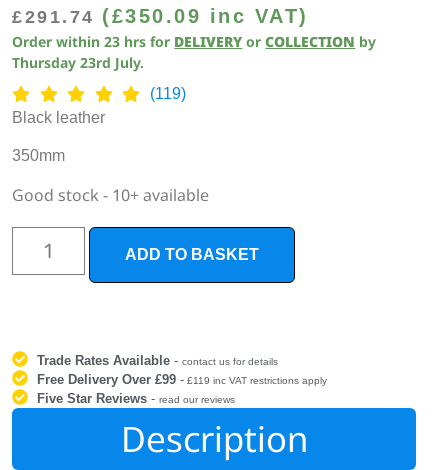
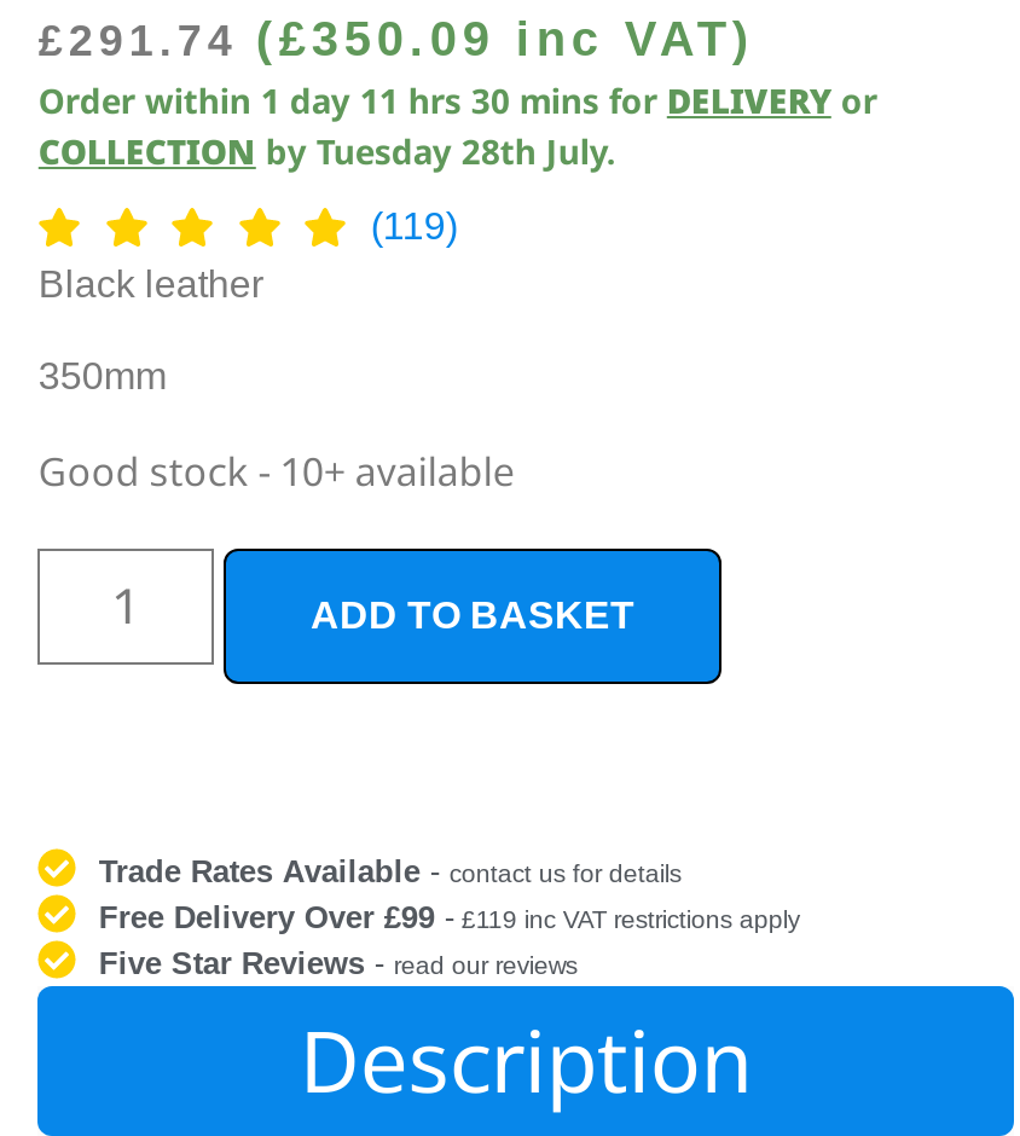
- Order within 23 hrs for DELIVERY or COLLECTION by
- Thursday 23rd July.
+ Order within 1 day 11 hrs 30 mins for DELIVERY or
+ COLLECTION by Tuesday 28th July.
